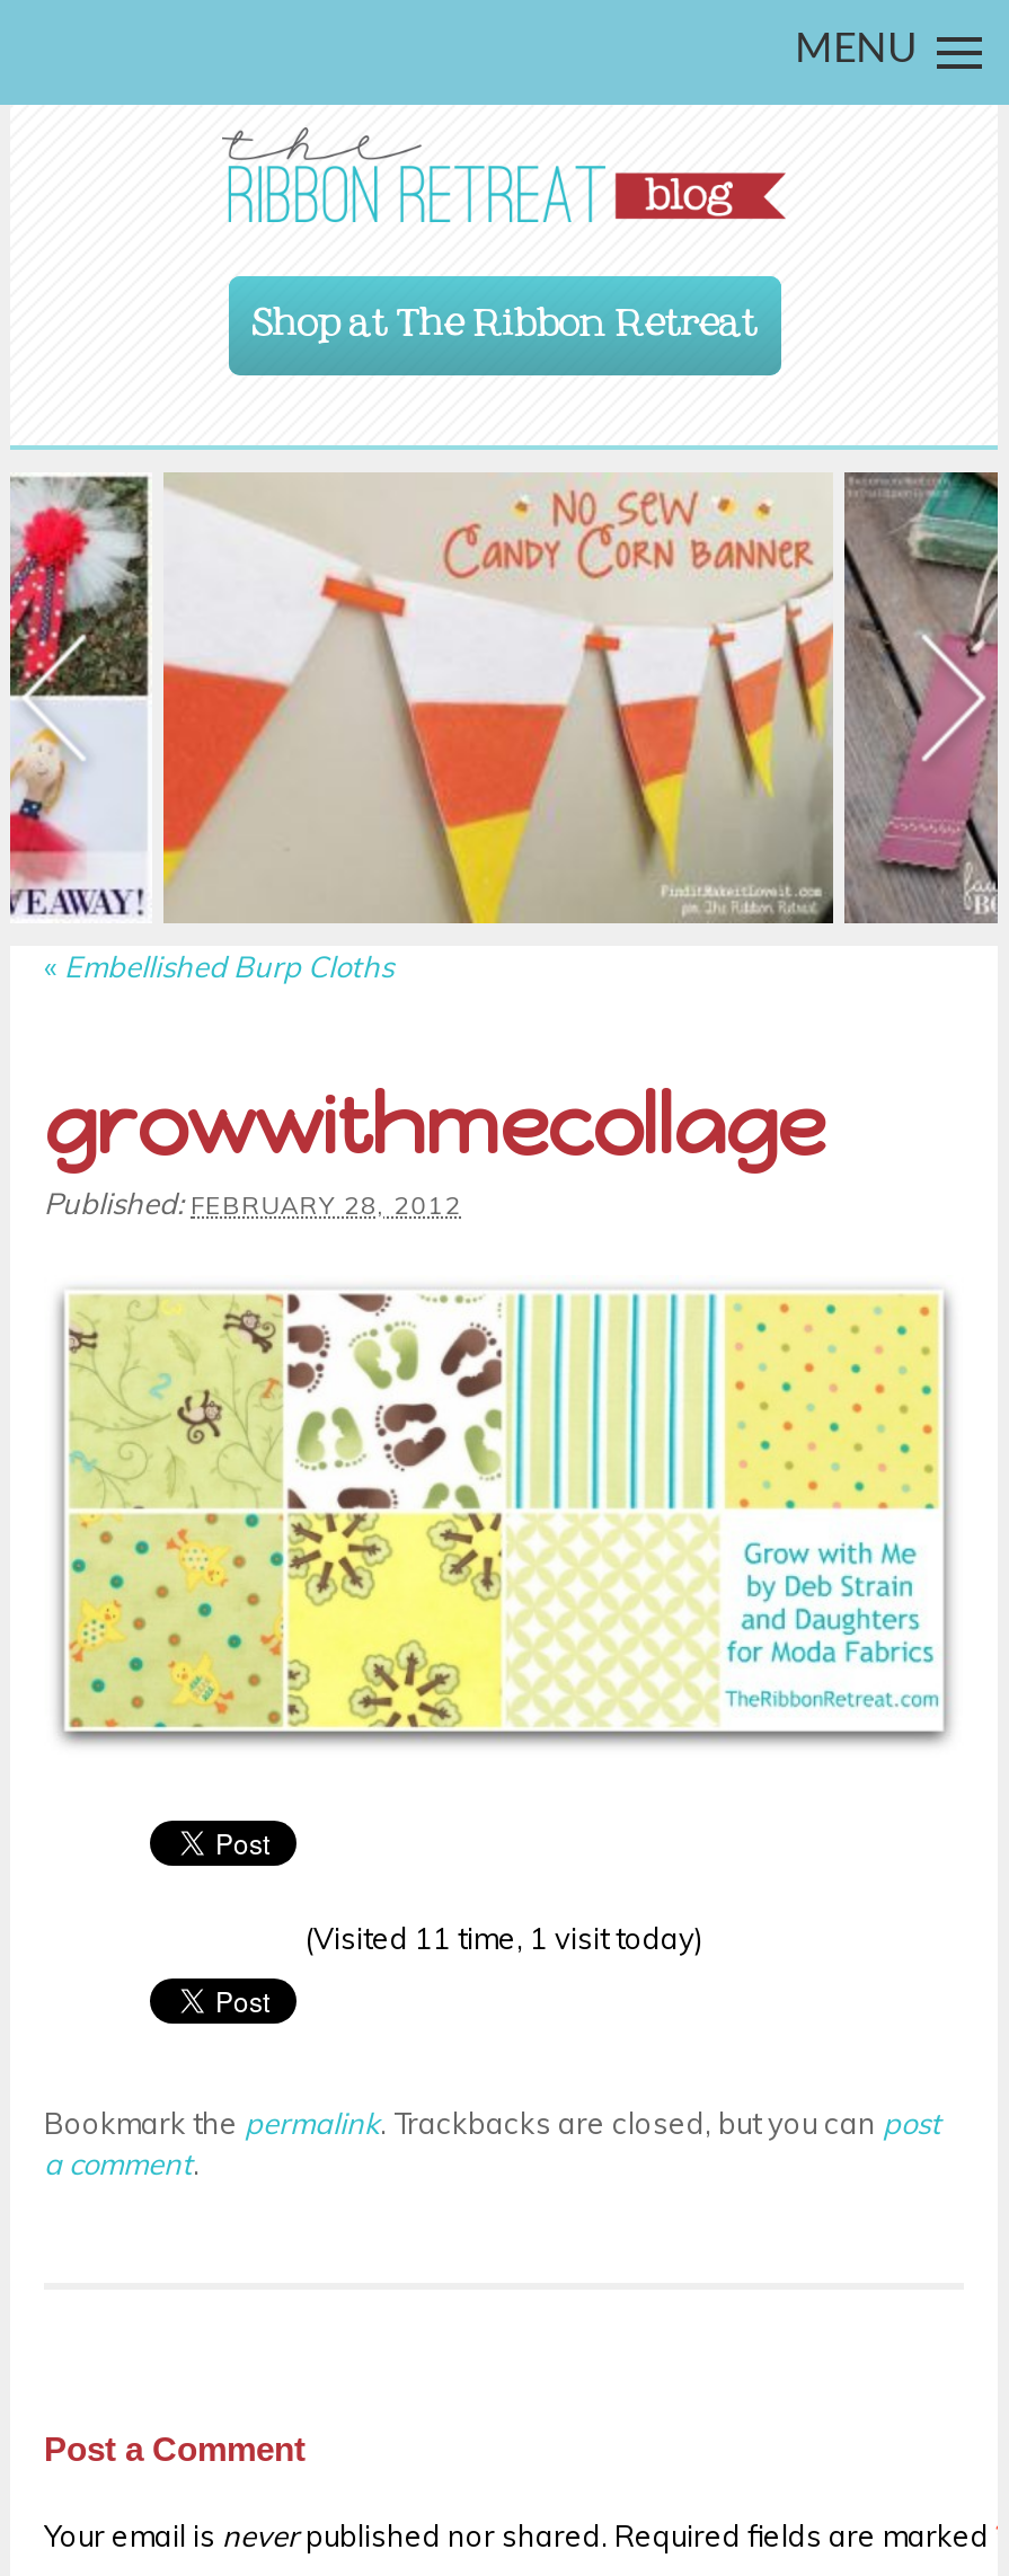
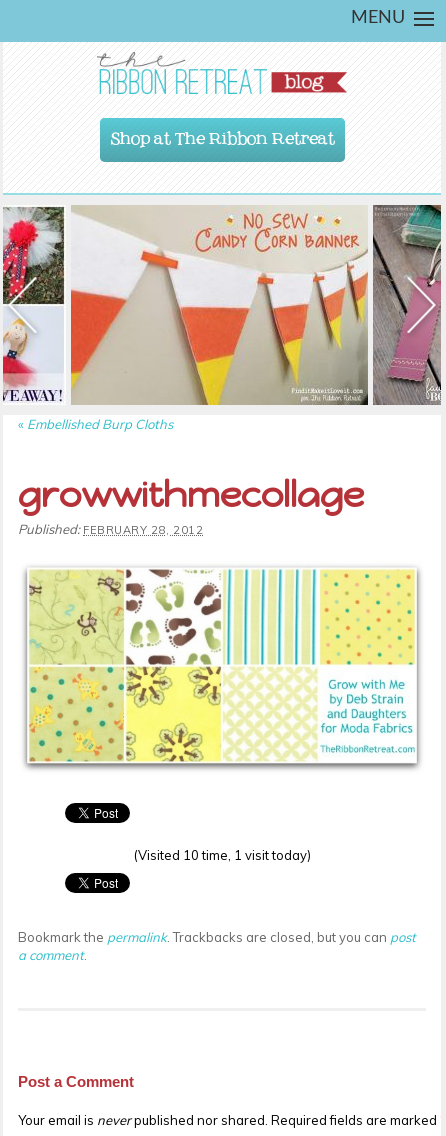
- (Visited 11 time, 1 visit today)
+ (Visited 10 time, 1 visit today)
